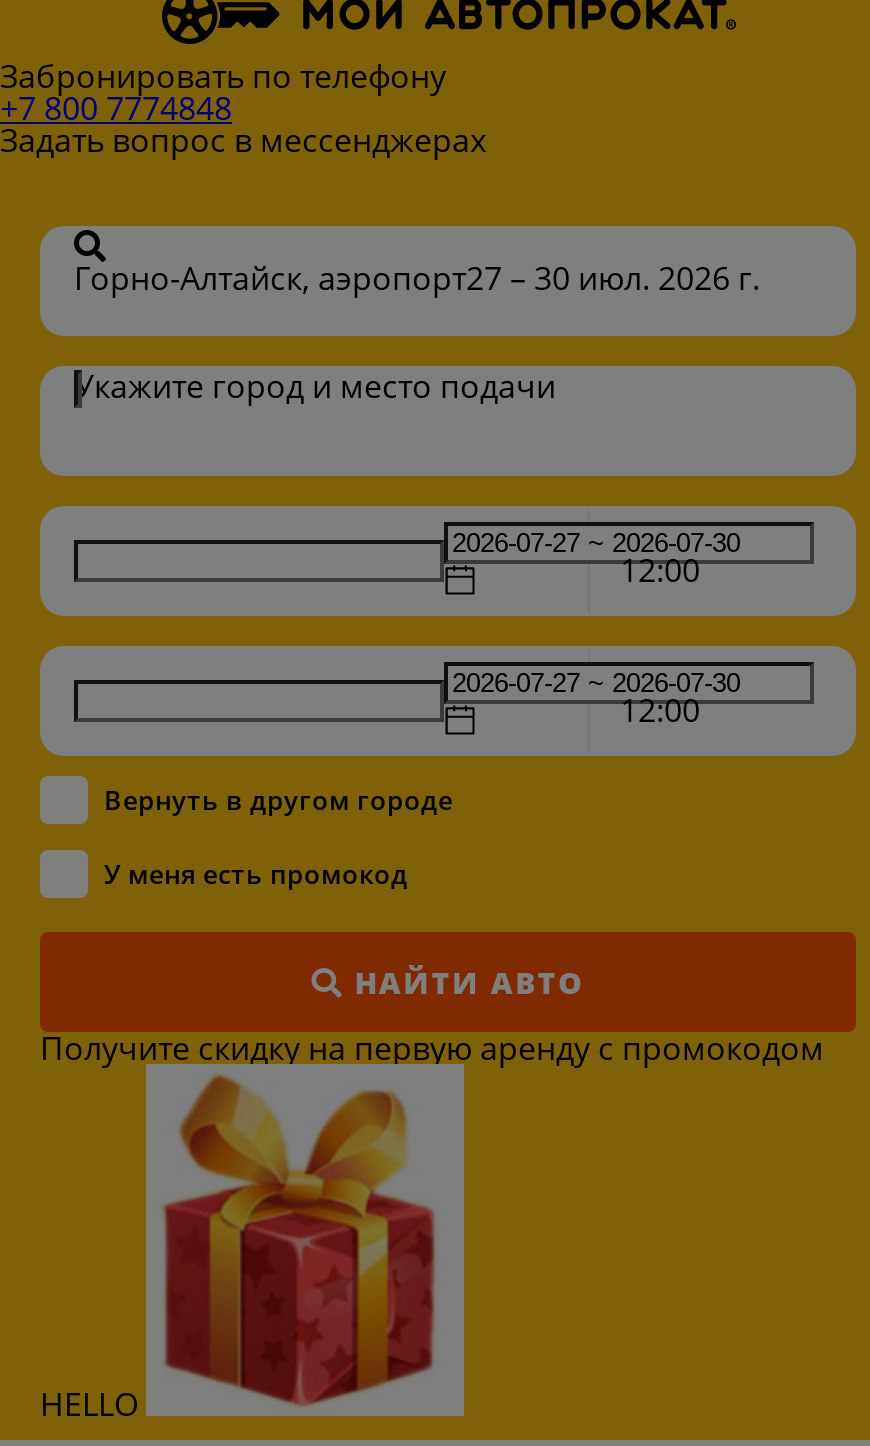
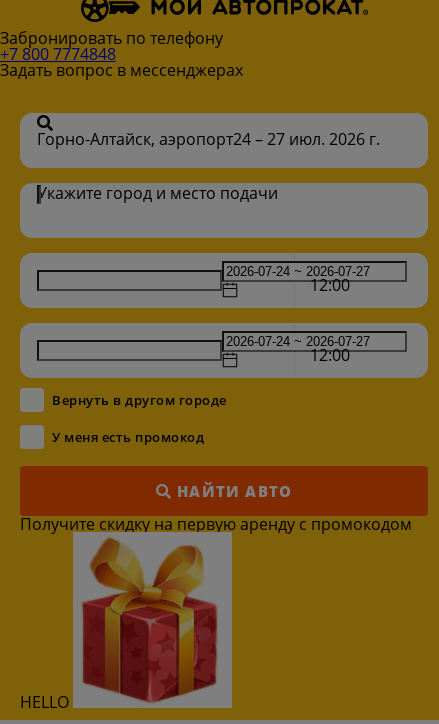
- Горно-Алтайск, аэропорт27 – 30 июл. 2026 г.
+ Горно-Алтайск, аэропорт24 – 27 июл. 2026 г.
